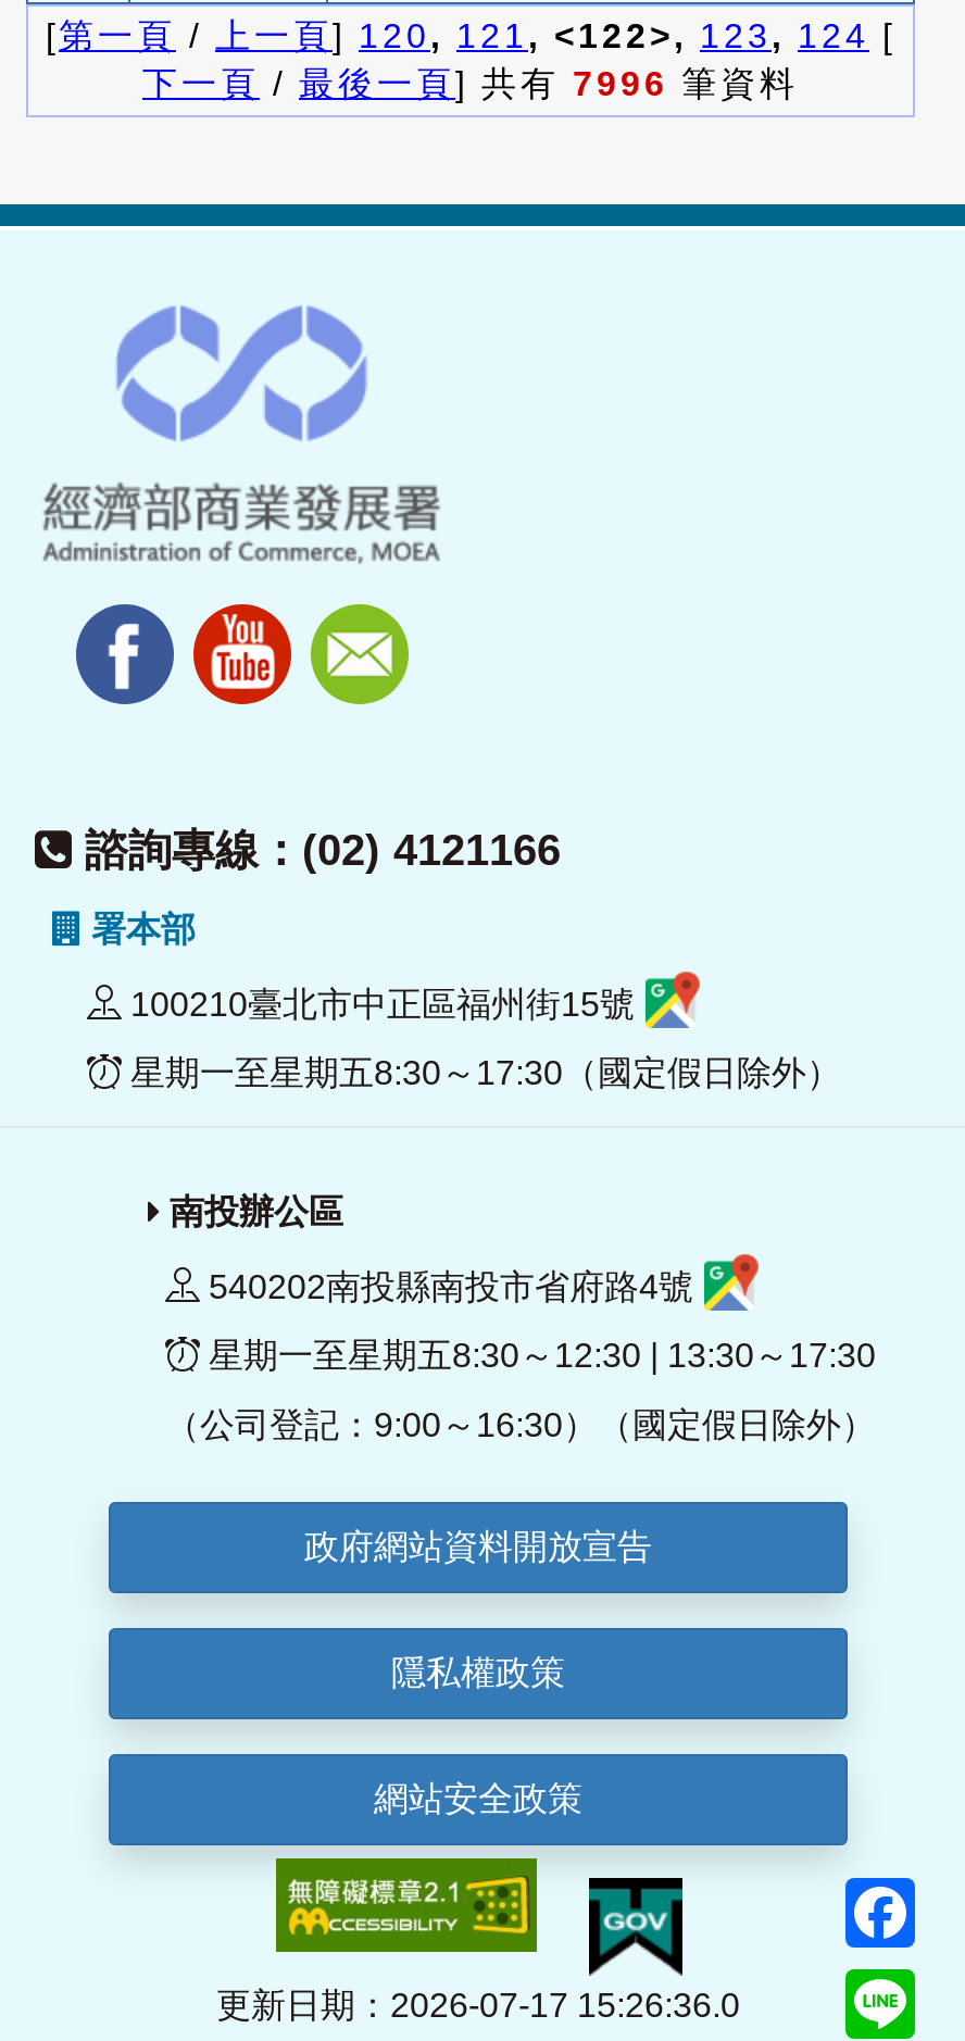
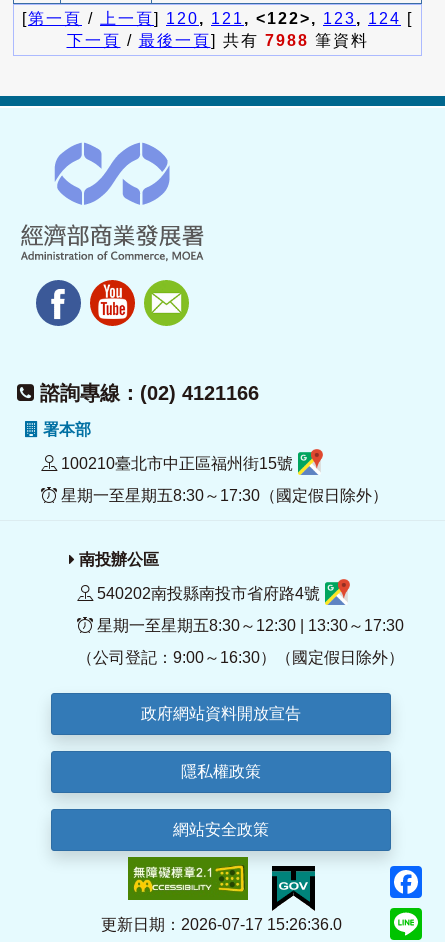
- 下一頁/最後一頁] 共有7996筆資料
+ 下一頁/最後一頁] 共有7988筆資料
